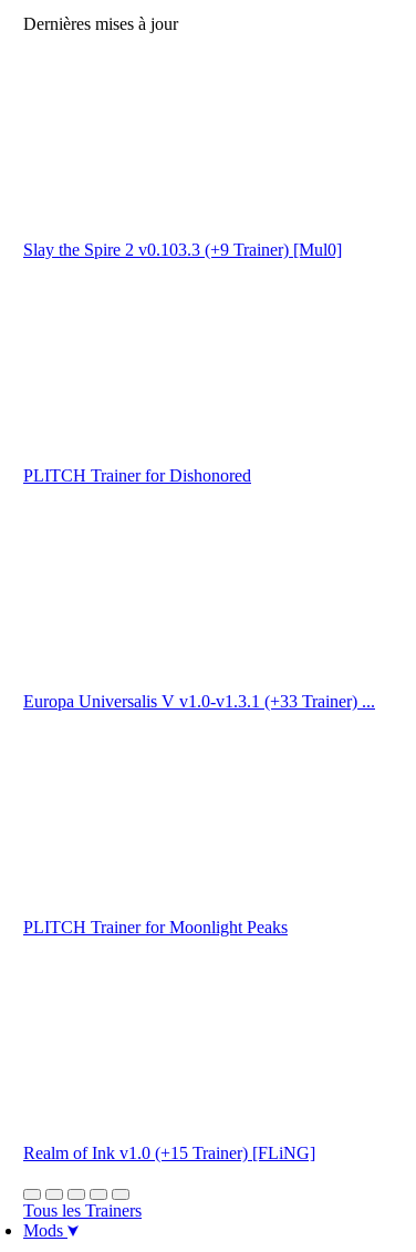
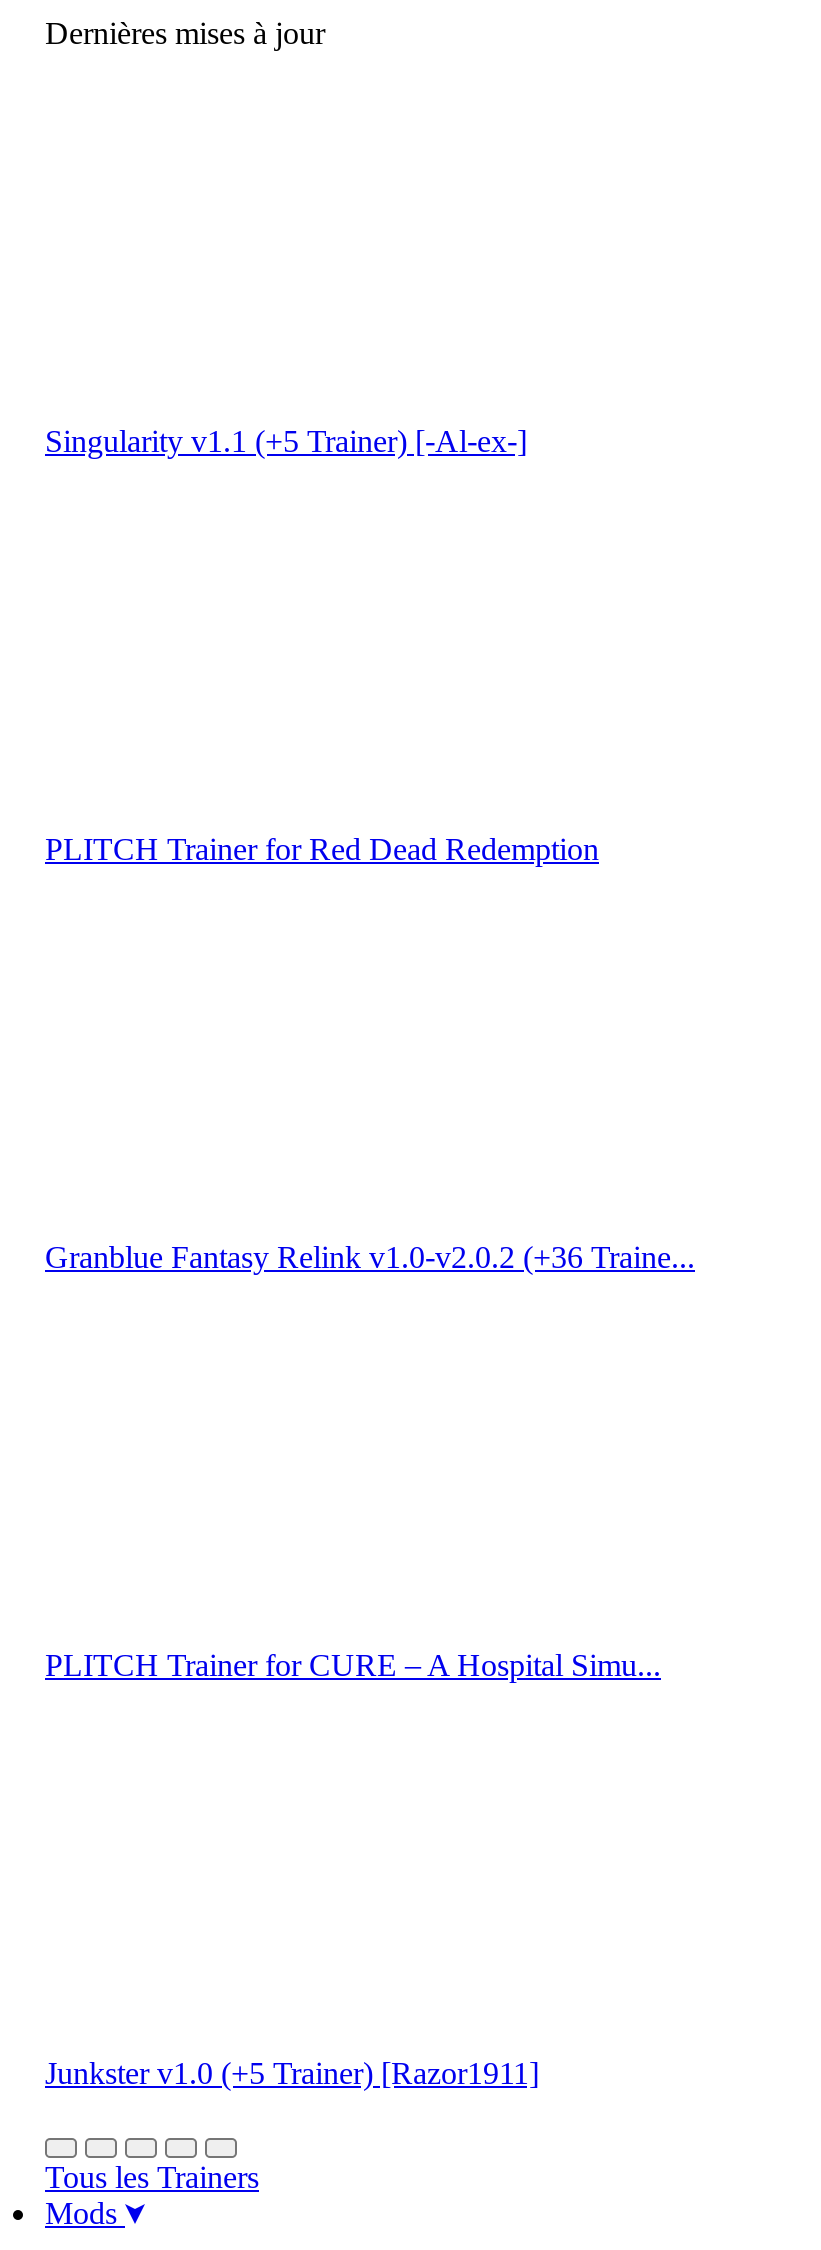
- Slay the Spire 2 v0.103.3 (+9 Trainer) [Mul0]
+ Singularity v1.1 (+5 Trainer) [-Al-ex-]

- PLITCH Trainer for Dishonored
+ PLITCH Trainer for Red Dead Redemption

- Europa Universalis V v1.0-v1.3.1 (+33 Trainer) ...
+ Granblue Fantasy Relink v1.0-v2.0.2 (+36 Traine...

- PLITCH Trainer for Moonlight Peaks
+ PLITCH Trainer for CURE – A Hospital Simu...

- Realm of Ink v1.0 (+15 Trainer) [FLiNG]
+ Junkster v1.0 (+5 Trainer) [Razor1911]
